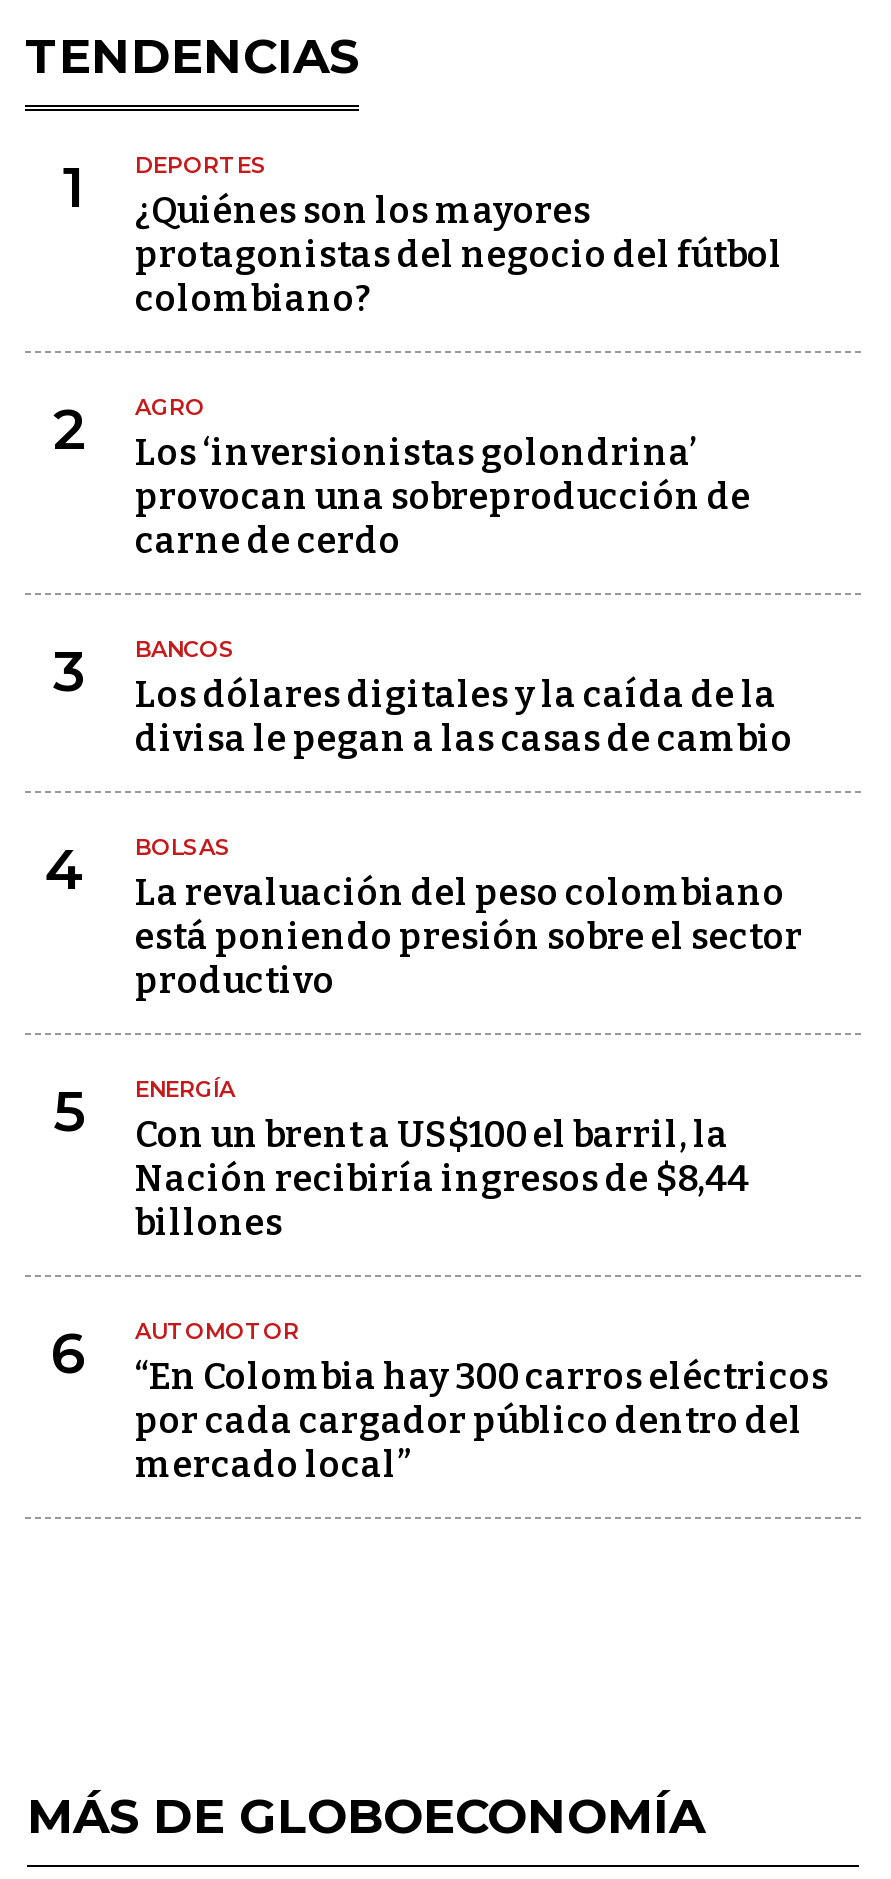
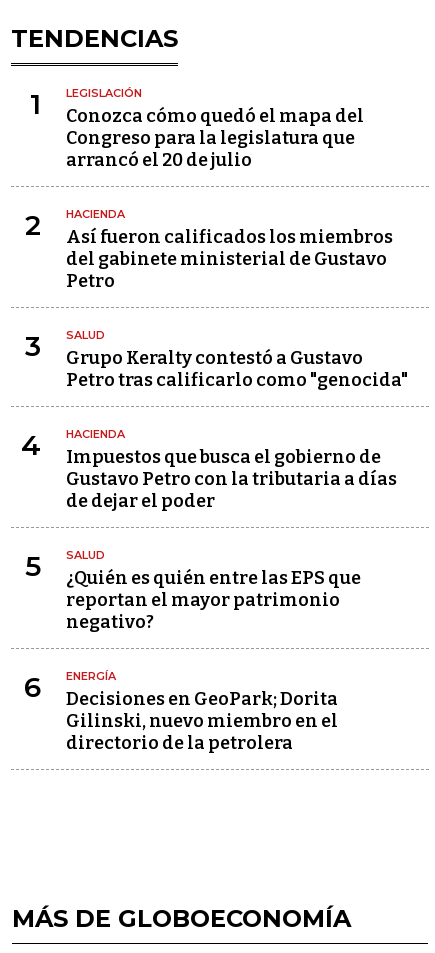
- DEPORTES
- ¿Quiénes son los mayores
- protagonistas del negocio del fútbol
- colombiano?
+ LEGISLACIÓN
+ Conozca cómo quedó el mapa del
+ Congreso para la legislatura que
+ arrancó el 20 de julio

- AGRO
- Los ‘inversionistas golondrina’
- provocan una sobreproducción de
- carne de cerdo
+ HACIENDA
+ Así fueron calificados los miembros
+ del gabinete ministerial de Gustavo
+ Petro

- BANCOS
- Los dólares digitales y la caída de la
- divisa le pegan a las casas de cambio
+ SALUD
+ Grupo Keralty contestó a Gustavo
+ Petro tras calificarlo como "genocida"

- BOLSAS
- La revaluación del peso colombiano
- está poniendo presión sobre el sector
- productivo
+ HACIENDA
+ Impuestos que busca el gobierno de
+ Gustavo Petro con la tributaria a días
+ de dejar el poder

- ENERGÍA
- Con un brent a US$100 el barril, la
- Nación recibiría ingresos de $8,44
- billones
+ SALUD
+ ¿Quién es quién entre las EPS que
+ reportan el mayor patrimonio
+ negativo?

- AUTOMOTOR
- “En Colombia hay 300 carros eléctricos
- por cada cargador público dentro del
- mercado local”
+ ENERGÍA
+ Decisiones en GeoPark; Dorita
+ Gilinski, nuevo miembro en el
+ directorio de la petrolera
